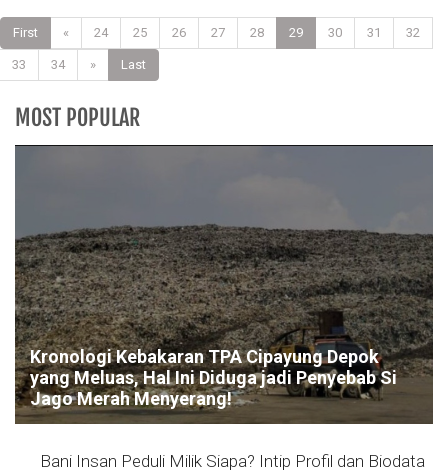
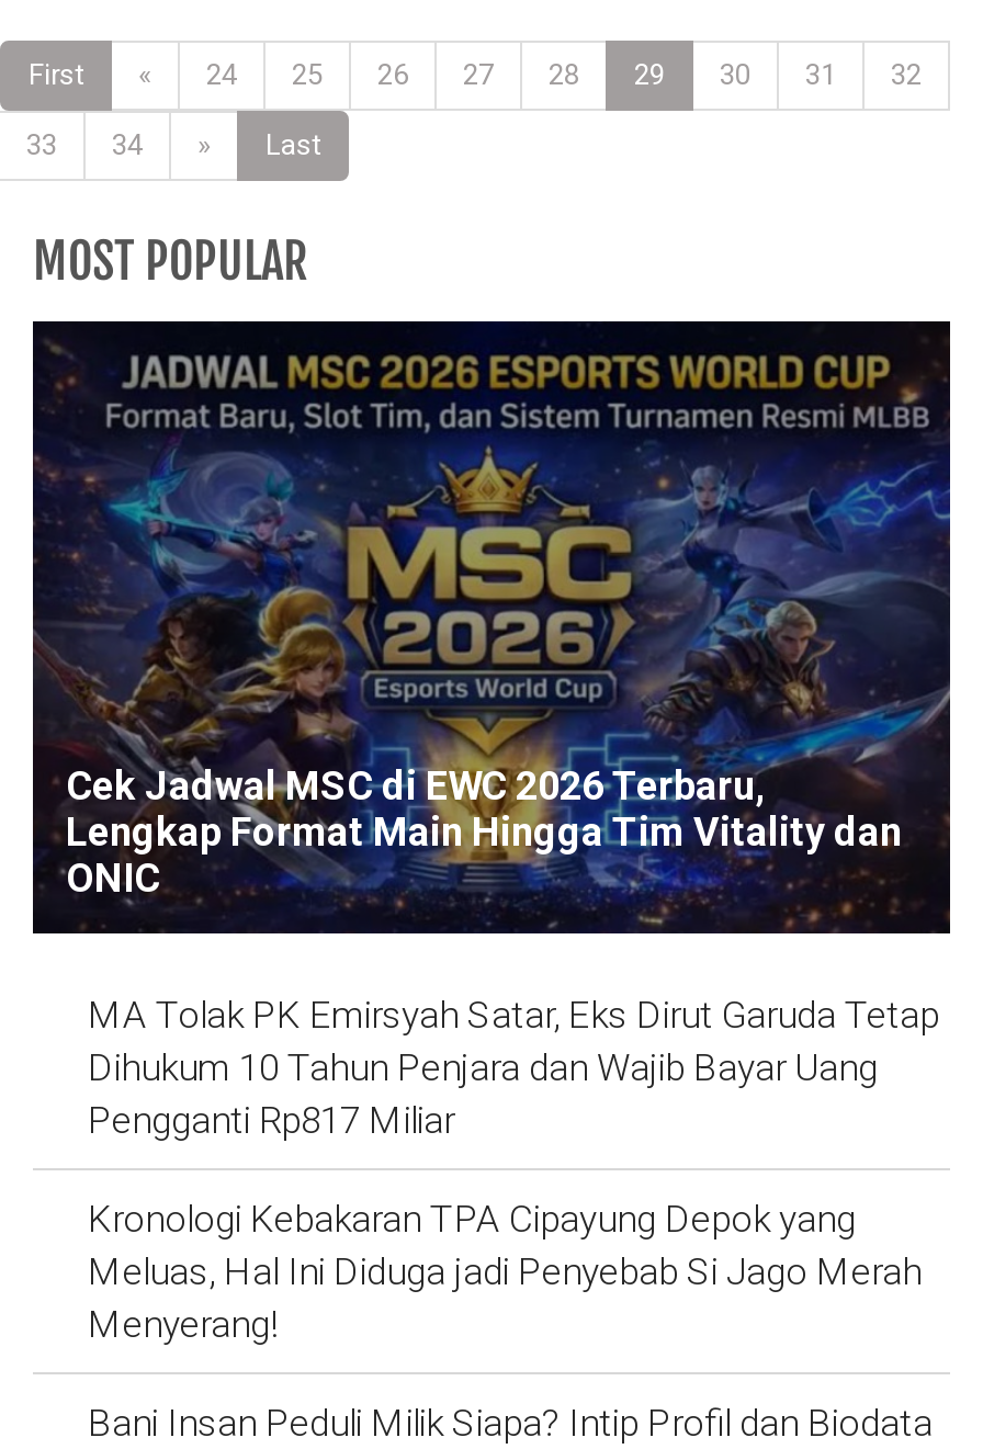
- [image]
- Kronologi Kebakaran TPA Cipayung Depok
- yang Meluas, Hal Ini Diduga jadi Penyebab Si
- Jago Merah Menyerang!
+ [image]
+ Cek Jadwal MSC di EWC 2026 Terbaru,
+ Lengkap Format Main Hingga Tim Vitality dan
+ ONIC
+ MA Tolak PK Emirsyah Satar, Eks Dirut Garuda Tetap
+ Dihukum 10 Tahun Penjara dan Wajib Bayar Uang
+ Pengganti Rp817 Miliar
+ Kronologi Kebakaran TPA Cipayung Depok yang
+ Meluas, Hal Ini Diduga jadi Penyebab Si Jago Merah
+ Menyerang!
